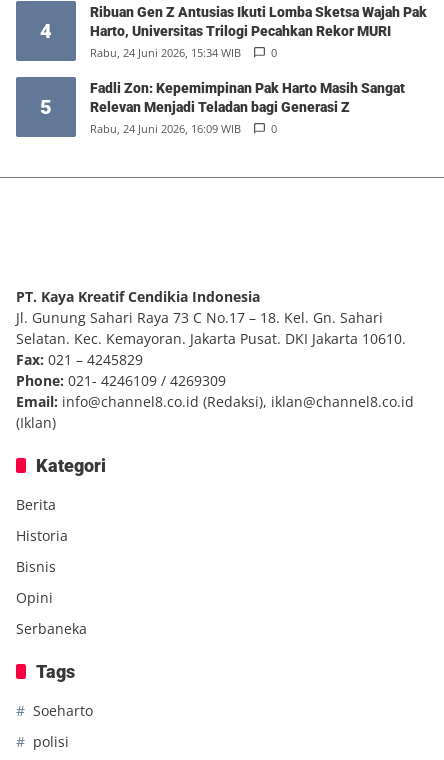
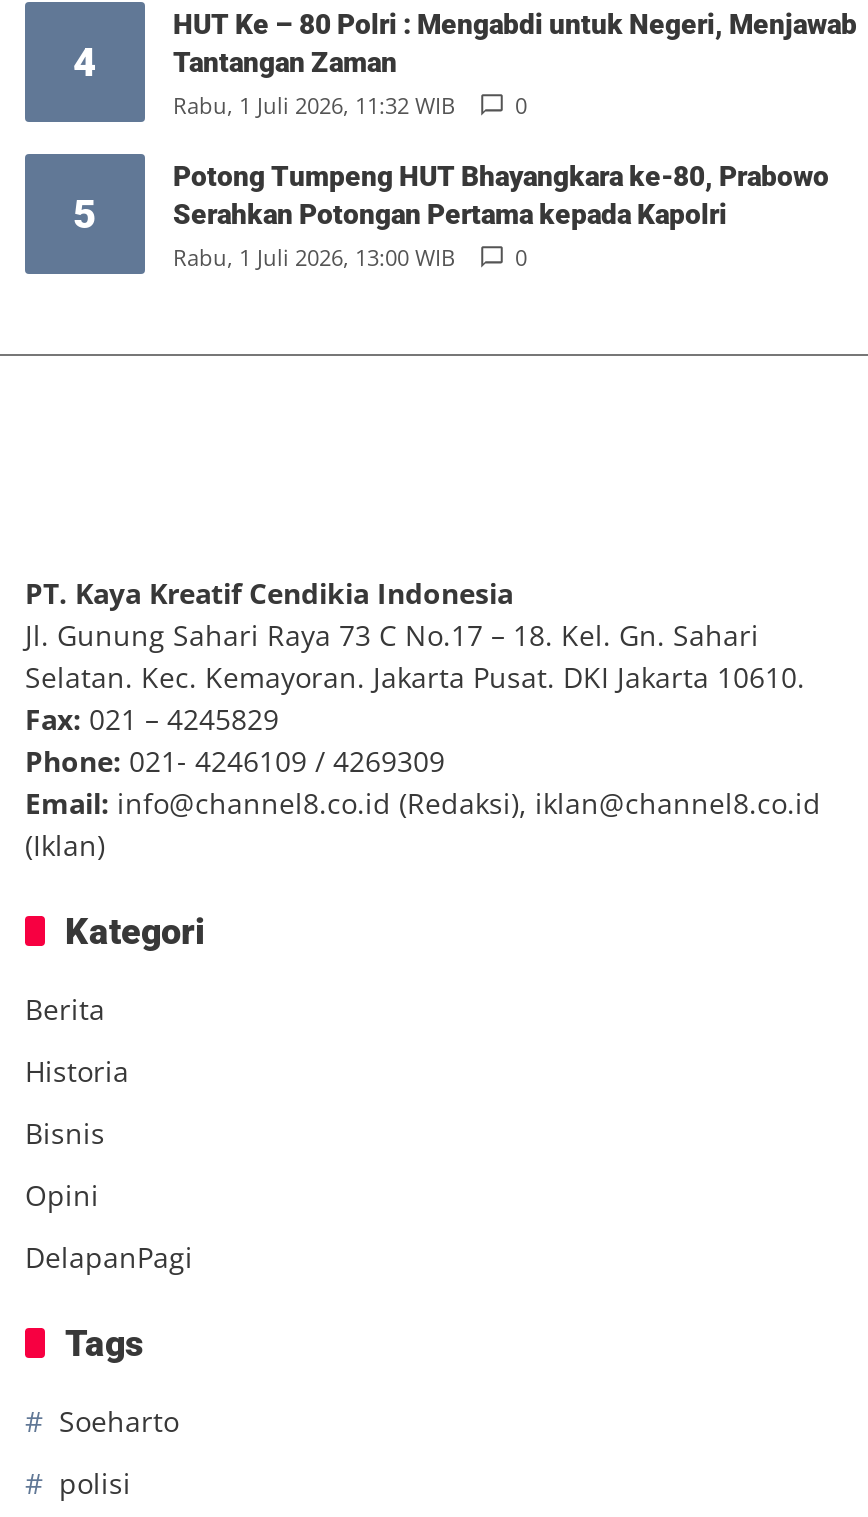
- Ribuan Gen Z Antusias Ikuti Lomba Sketsa Wajah Pak
- Harto, Universitas Trilogi Pecahkan Rekor MURI
- Rabu, 24 Juni 2026, 15:34 WIB
+ HUT Ke – 80 Polri : Mengabdi untuk Negeri, Menjawab
+ Tantangan Zaman
+ Rabu, 1 Juli 2026, 11:32 WIB

- Fadli Zon: Kepemimpinan Pak Harto Masih Sangat
- Relevan Menjadi Teladan bagi Generasi Z
- Rabu, 24 Juni 2026, 16:09 WIB
+ Potong Tumpeng HUT Bhayangkara ke-80, Prabowo
+ Serahkan Potongan Pertama kepada Kapolri
+ Rabu, 1 Juli 2026, 13:00 WIB

- Serbaneka
+ DelapanPagi
